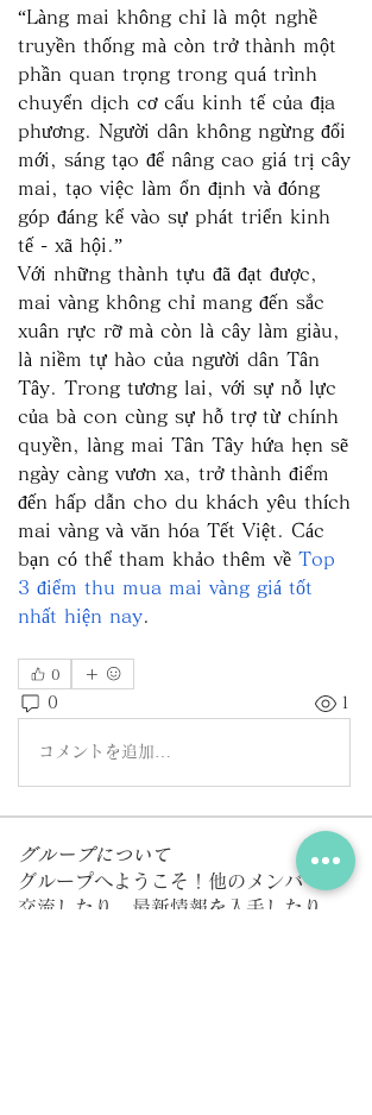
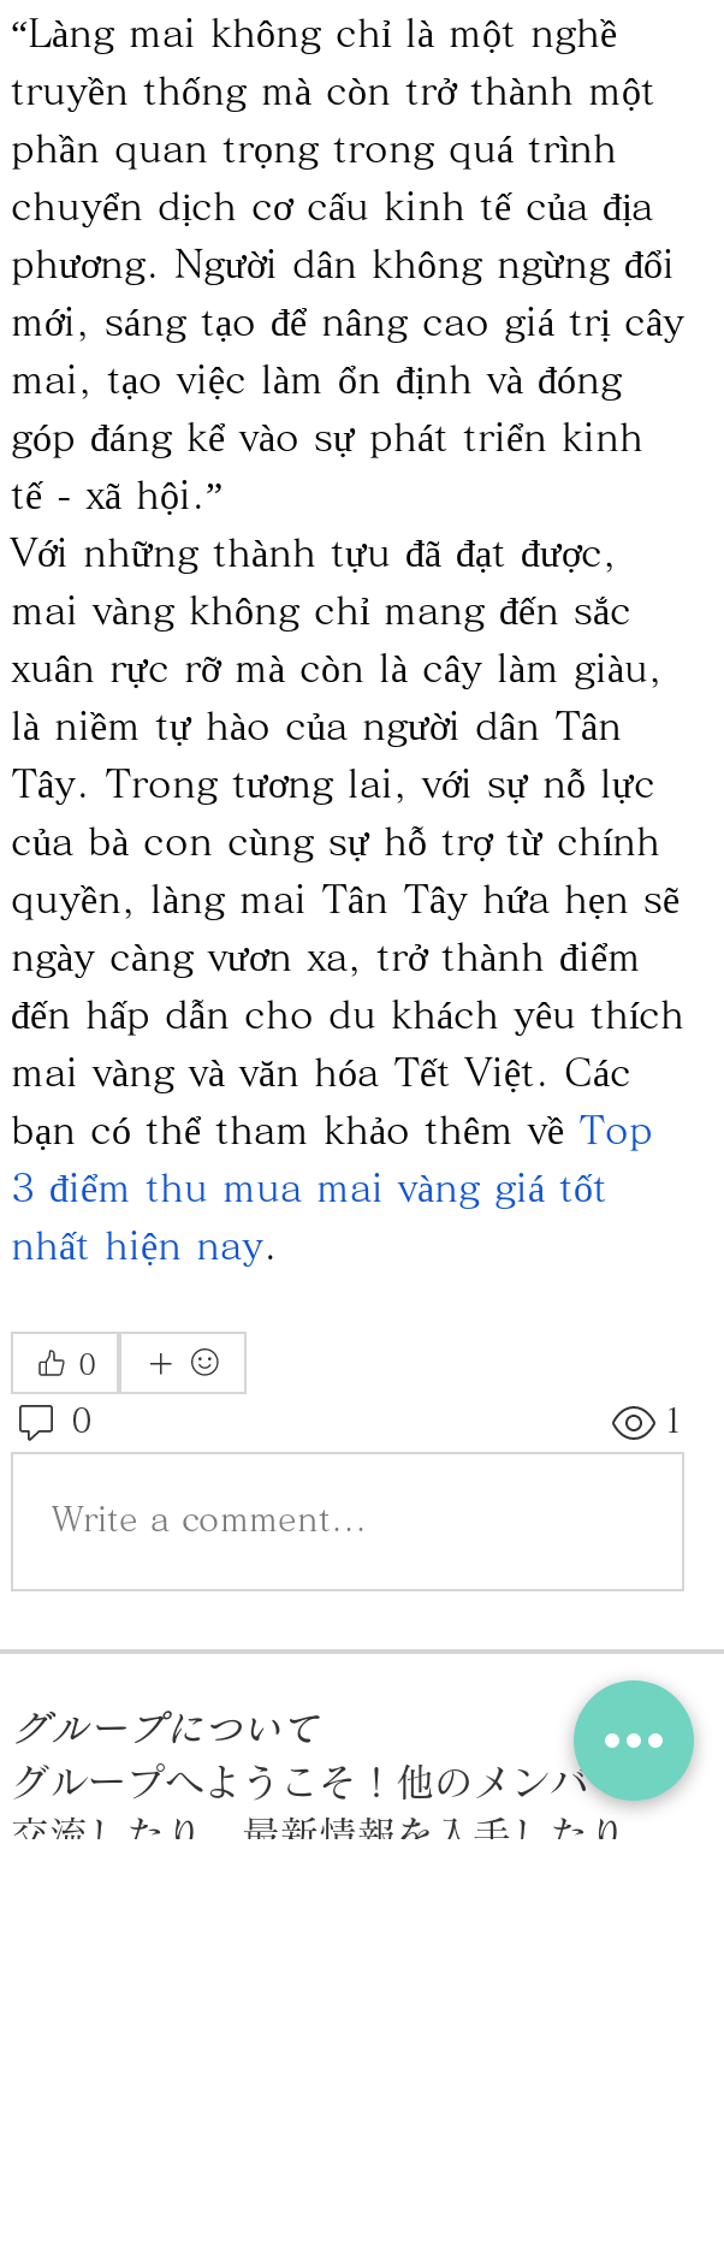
- コメントを追加…
+ Write a comment...
